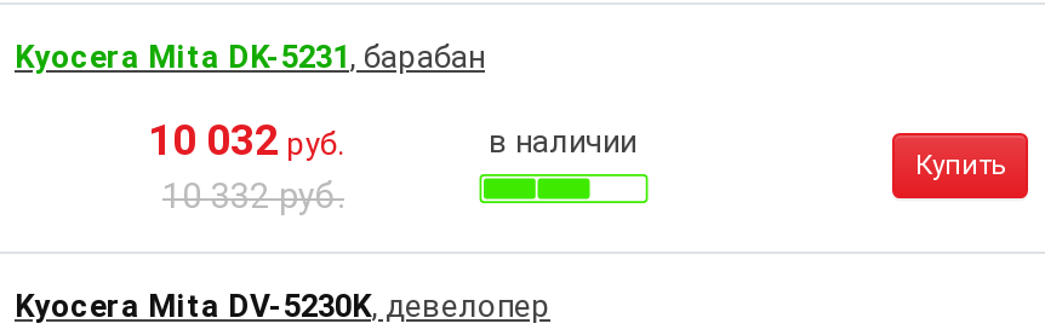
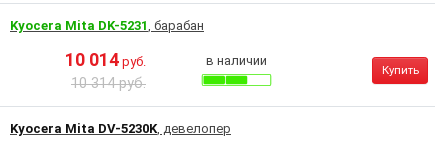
- 10 032 руб.
+ 10 014 руб.

- 10 332 руб.
+ 10 314 руб.
